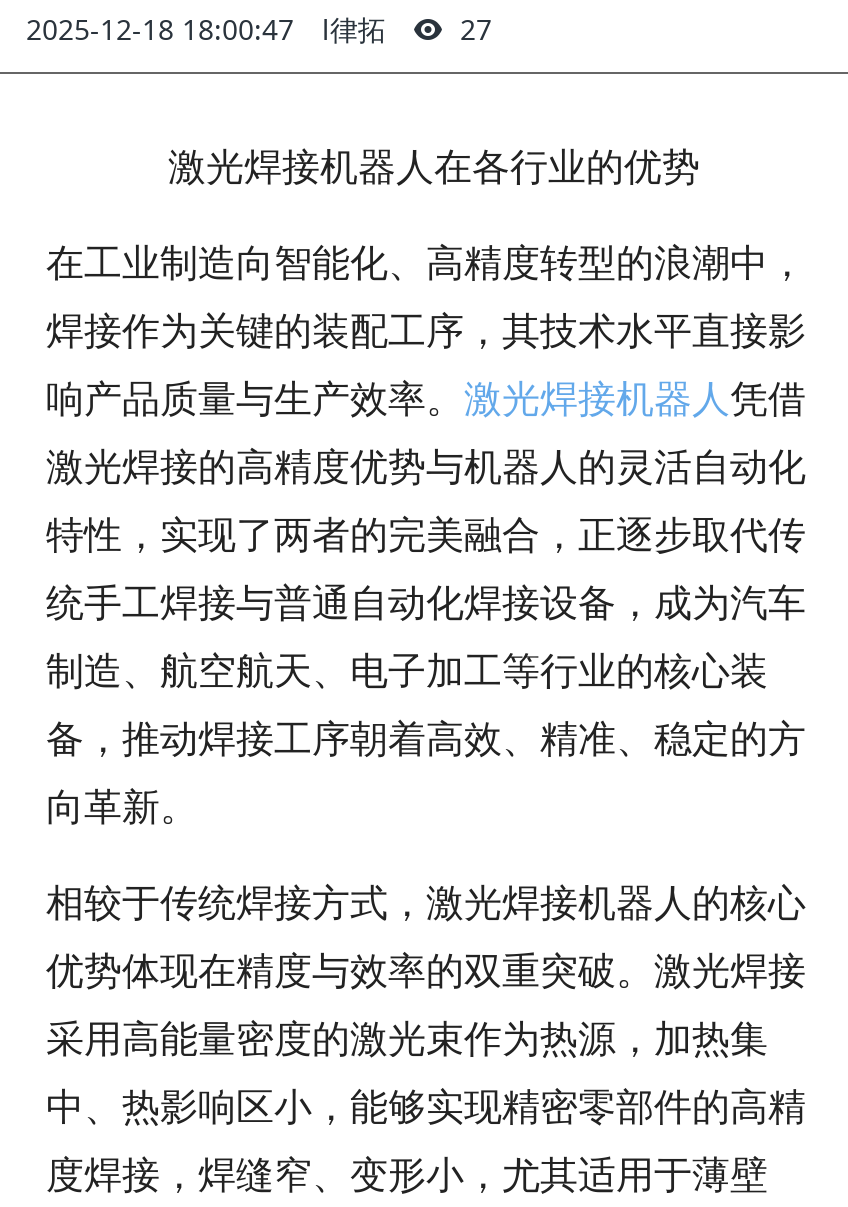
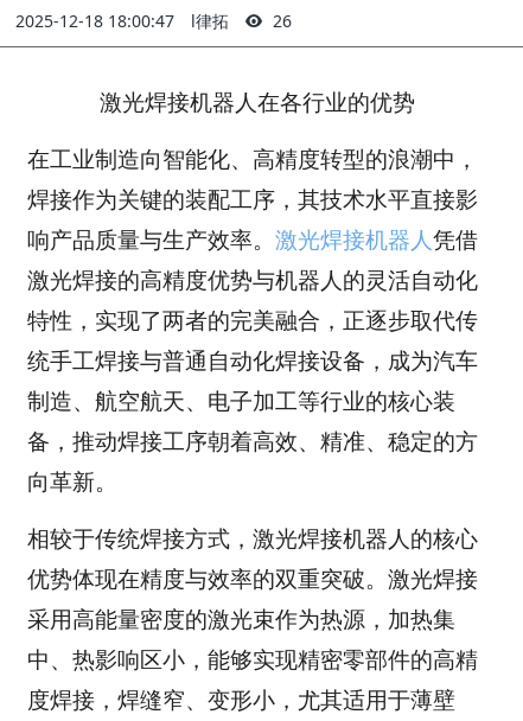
- 2025-12-18 18:00:47 l律拓 27
+ 2025-12-18 18:00:47 l律拓 26
